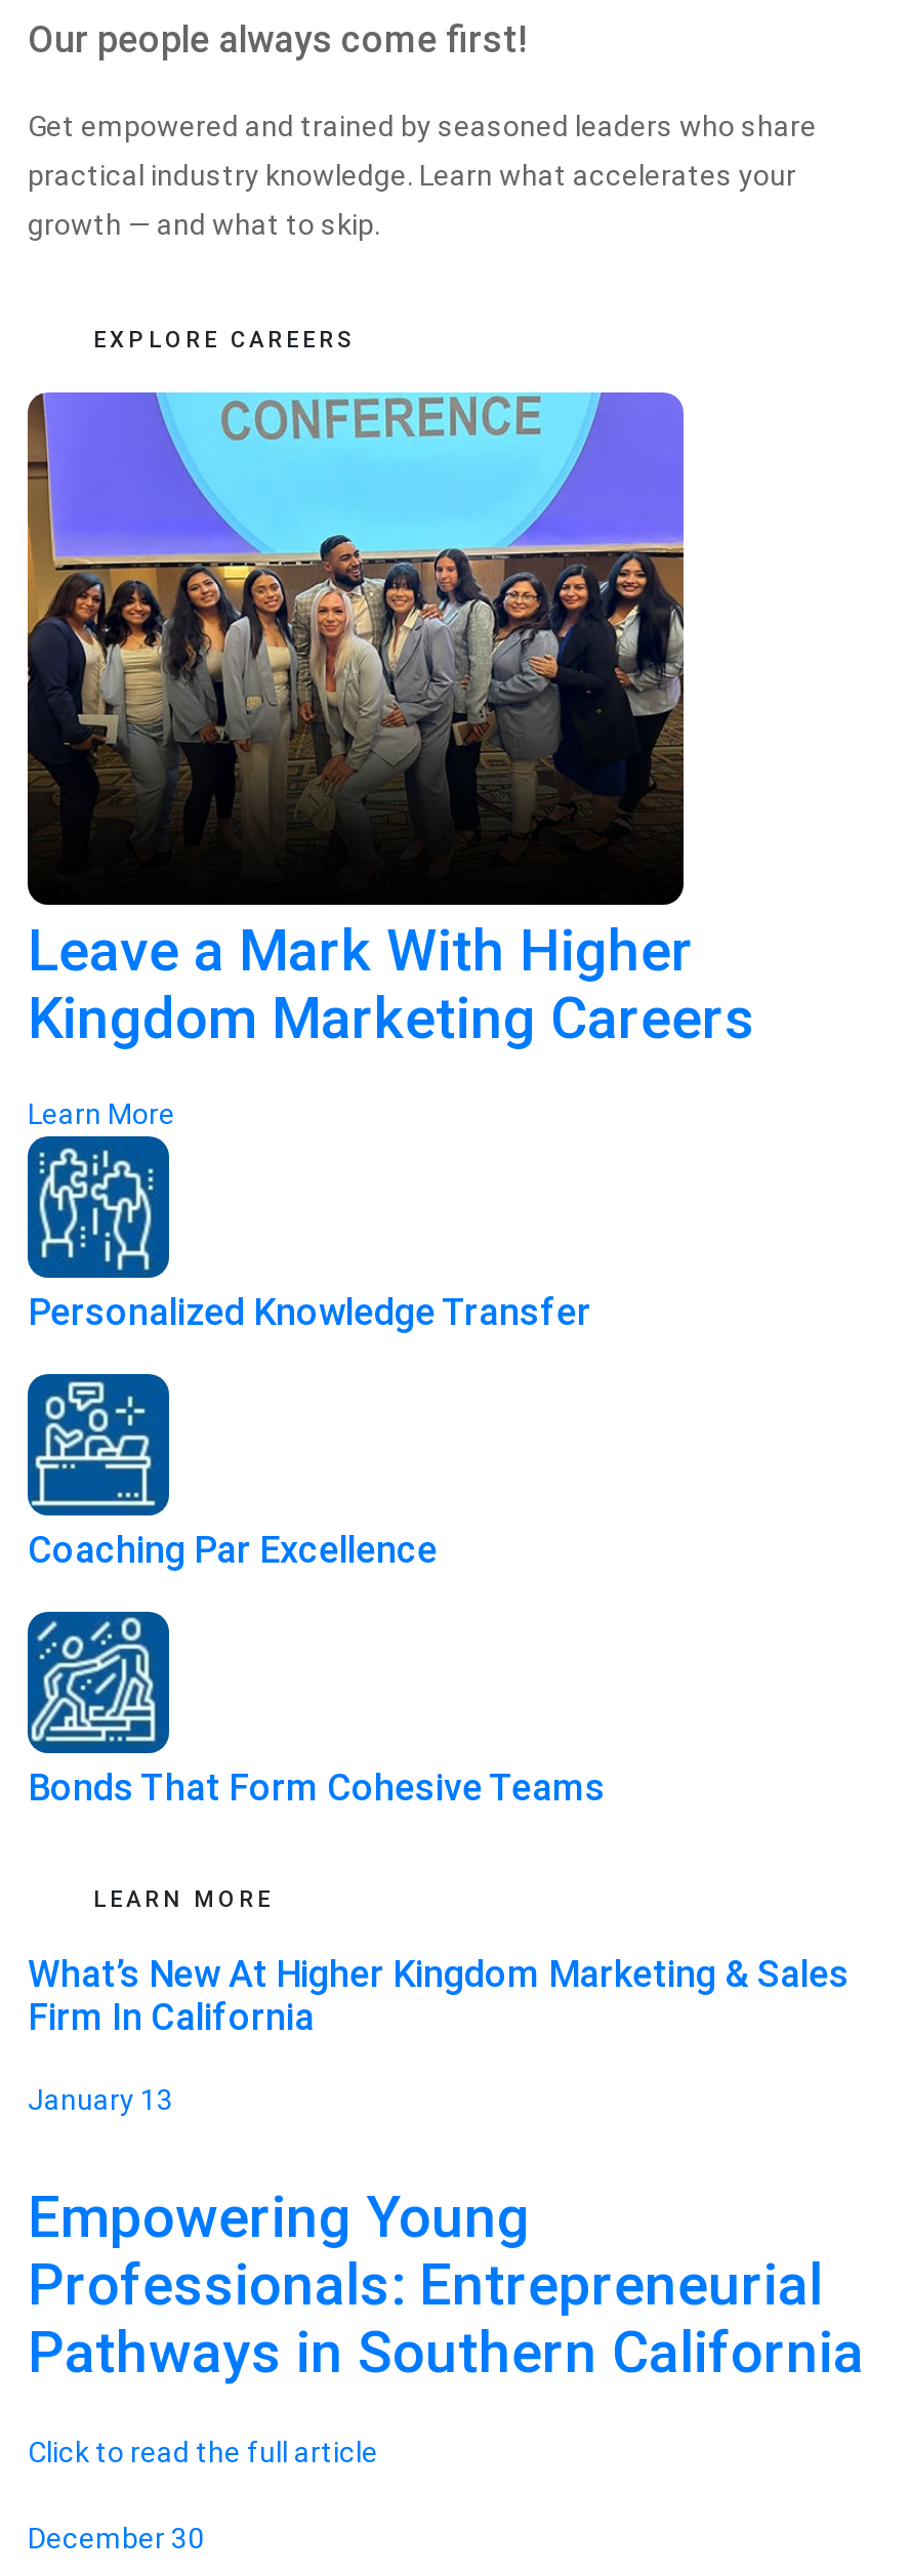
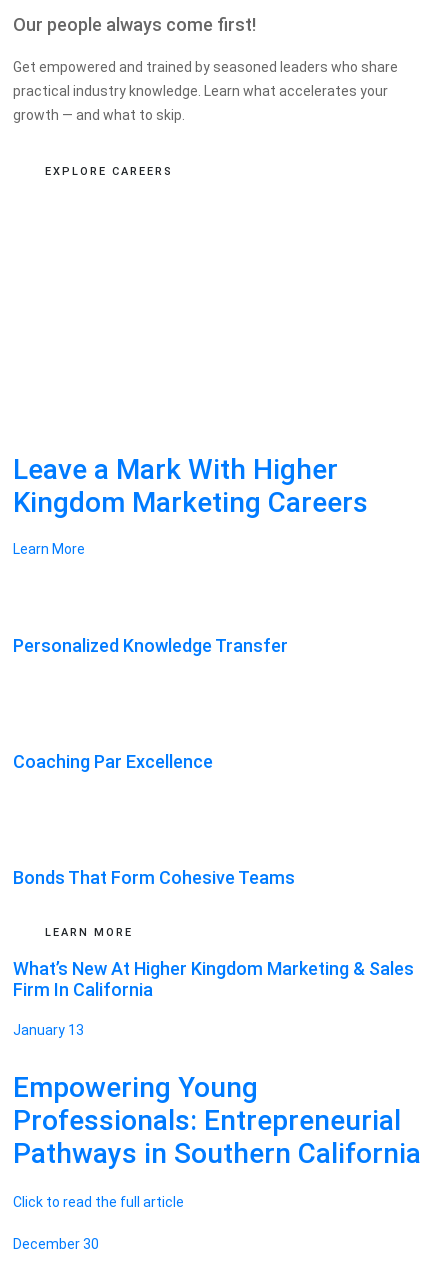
- [image]

- [image]

- [image]

- [image]
